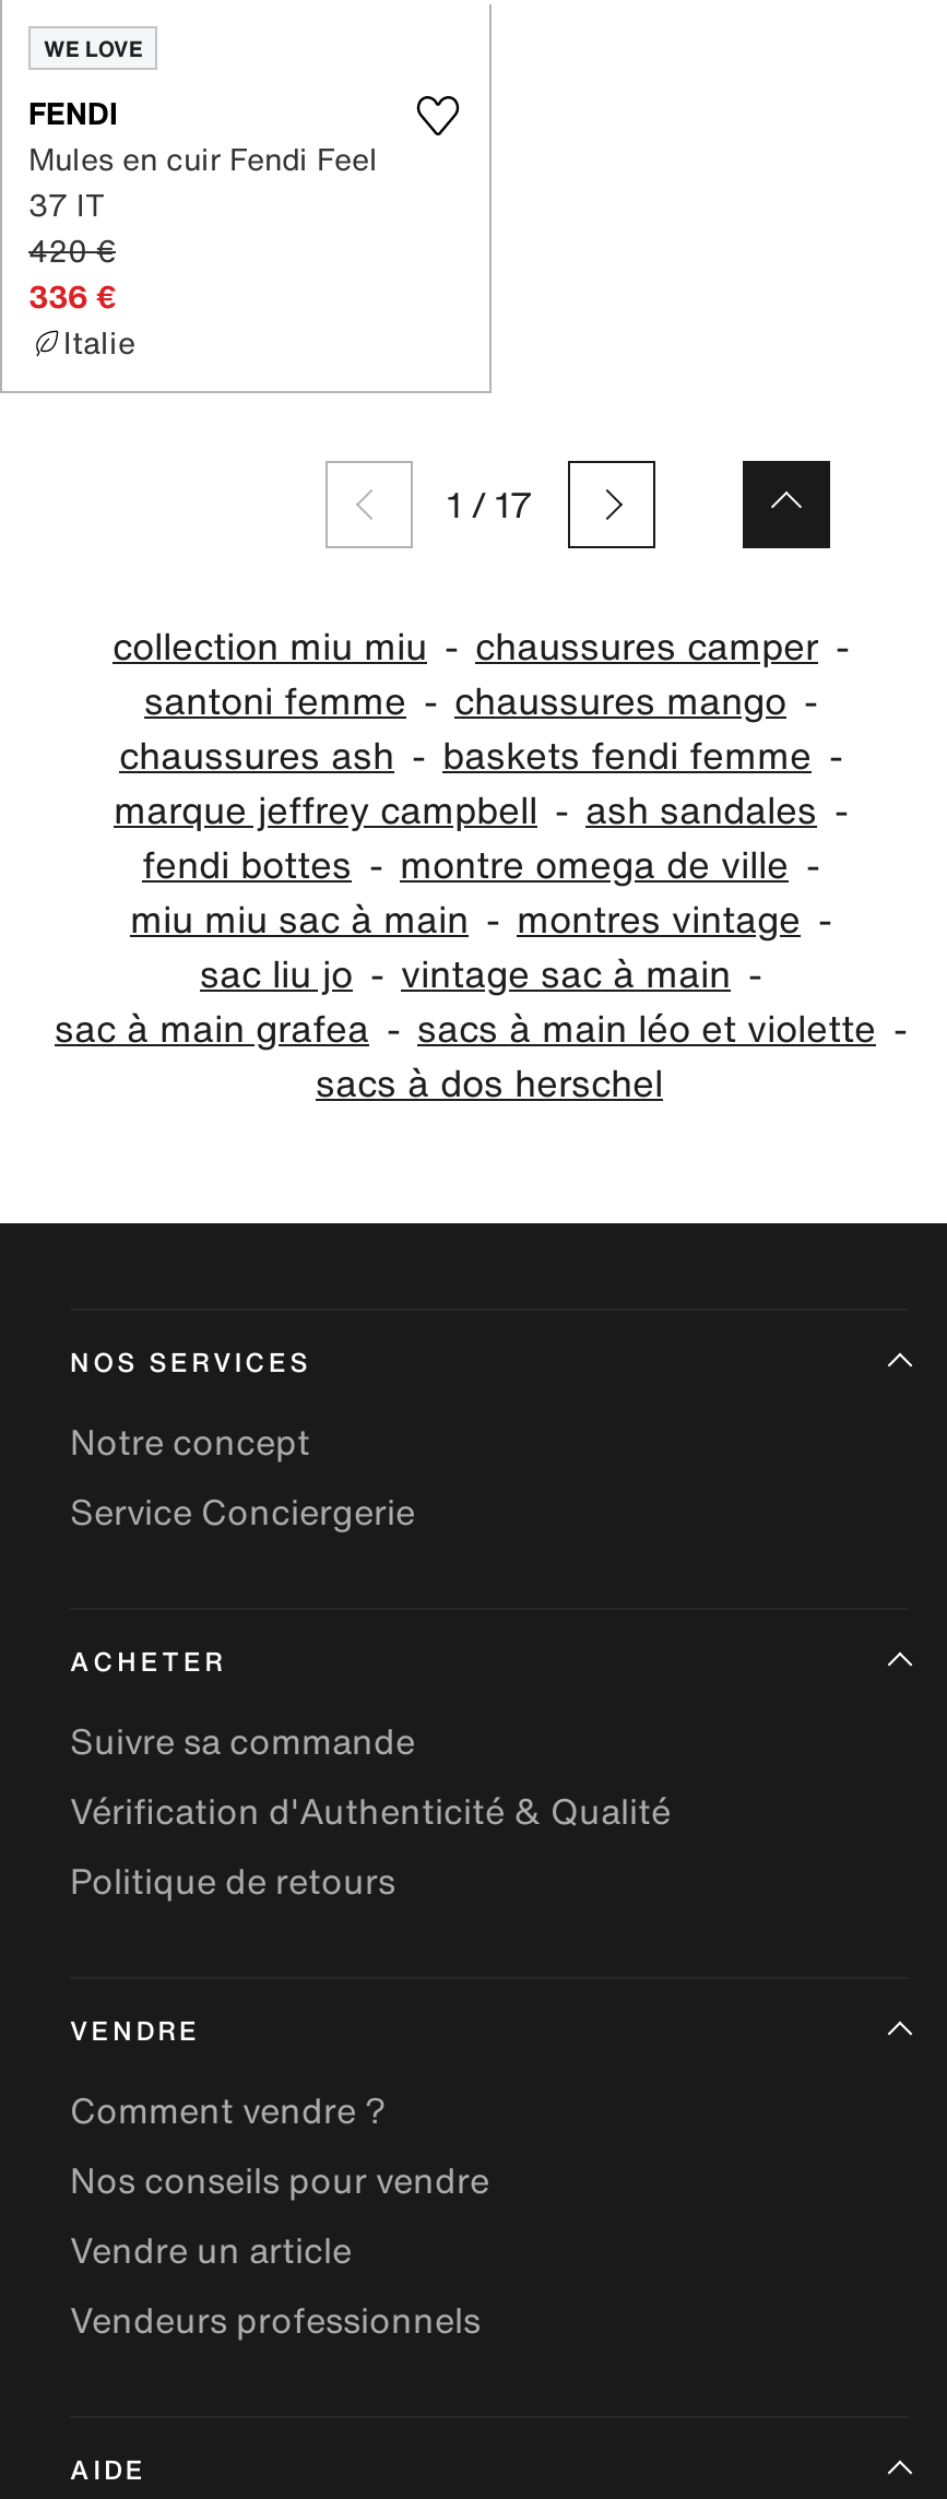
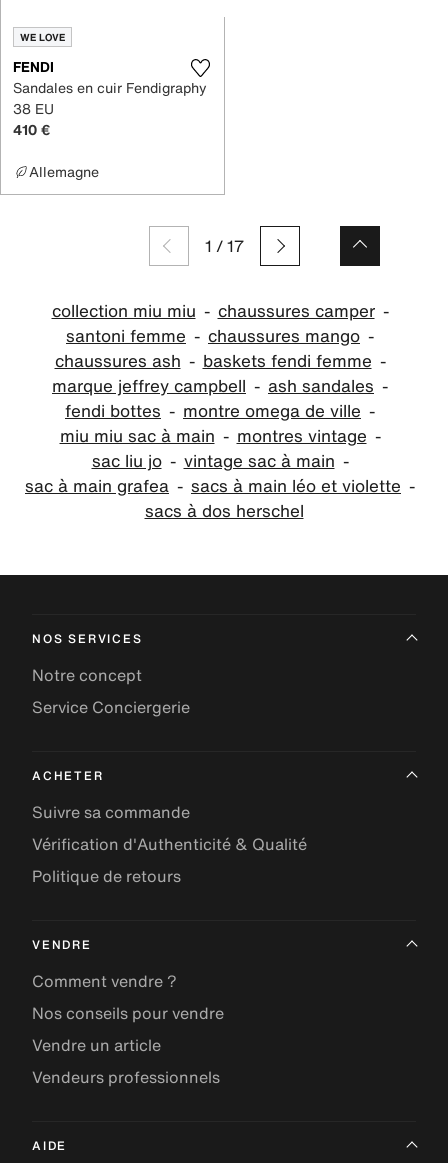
- Mules en cuir Fendi Feel
- 37 IT
- 420 €
- 336 €
- Italie
+ Sandales en cuir Fendigraphy
+ 38 EU
+ 410 €
+ Allemagne
